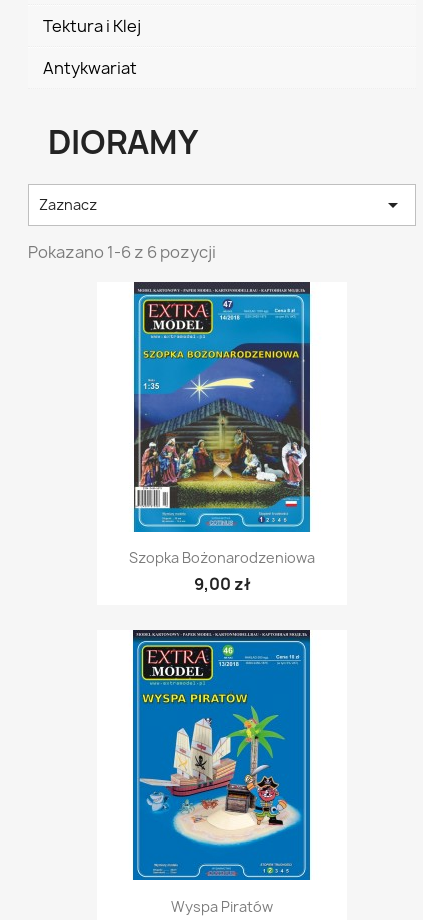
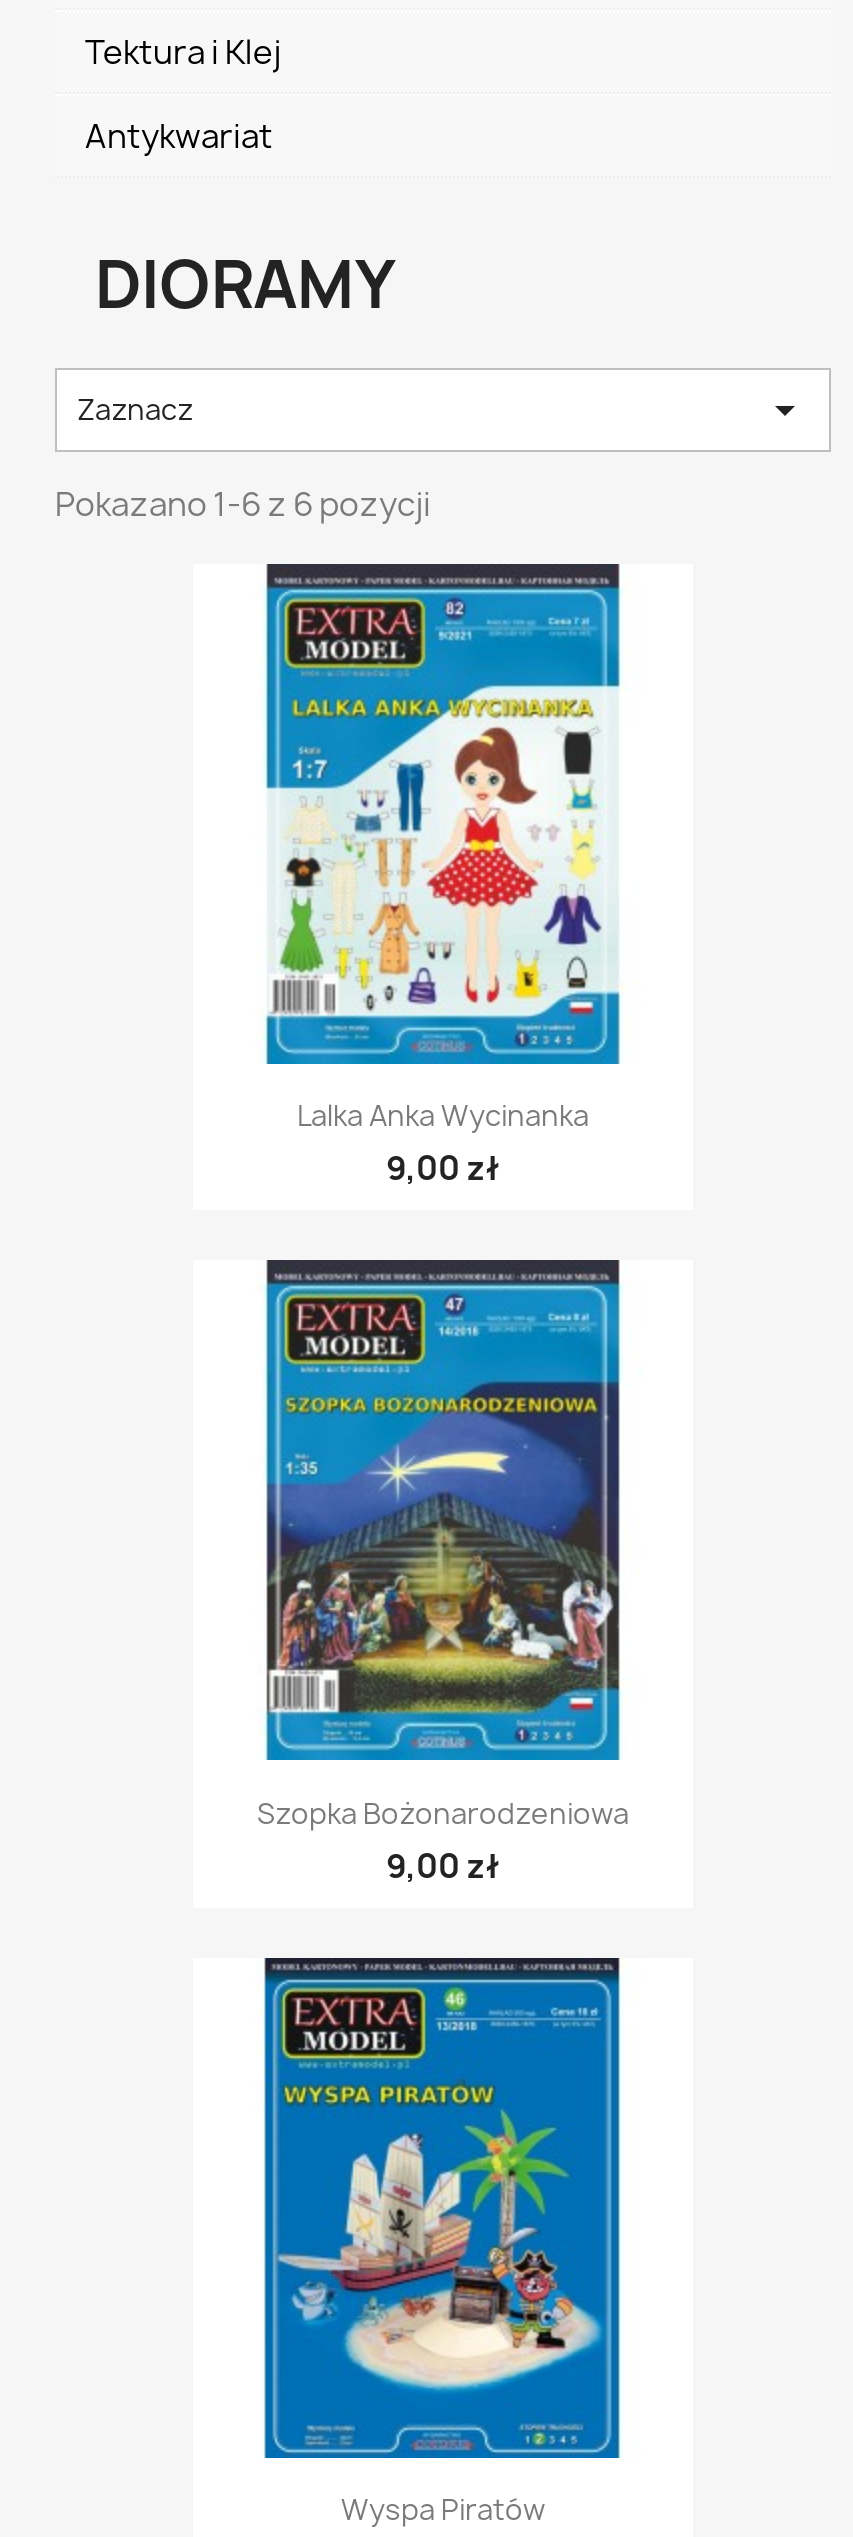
+ [image]
+ Lalka Anka Wycinanka
+ 9,00 zł
